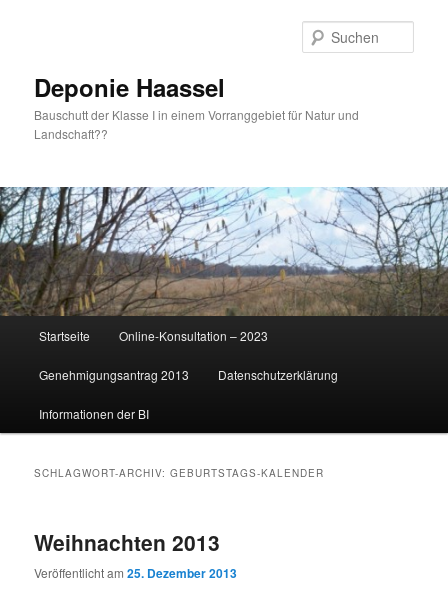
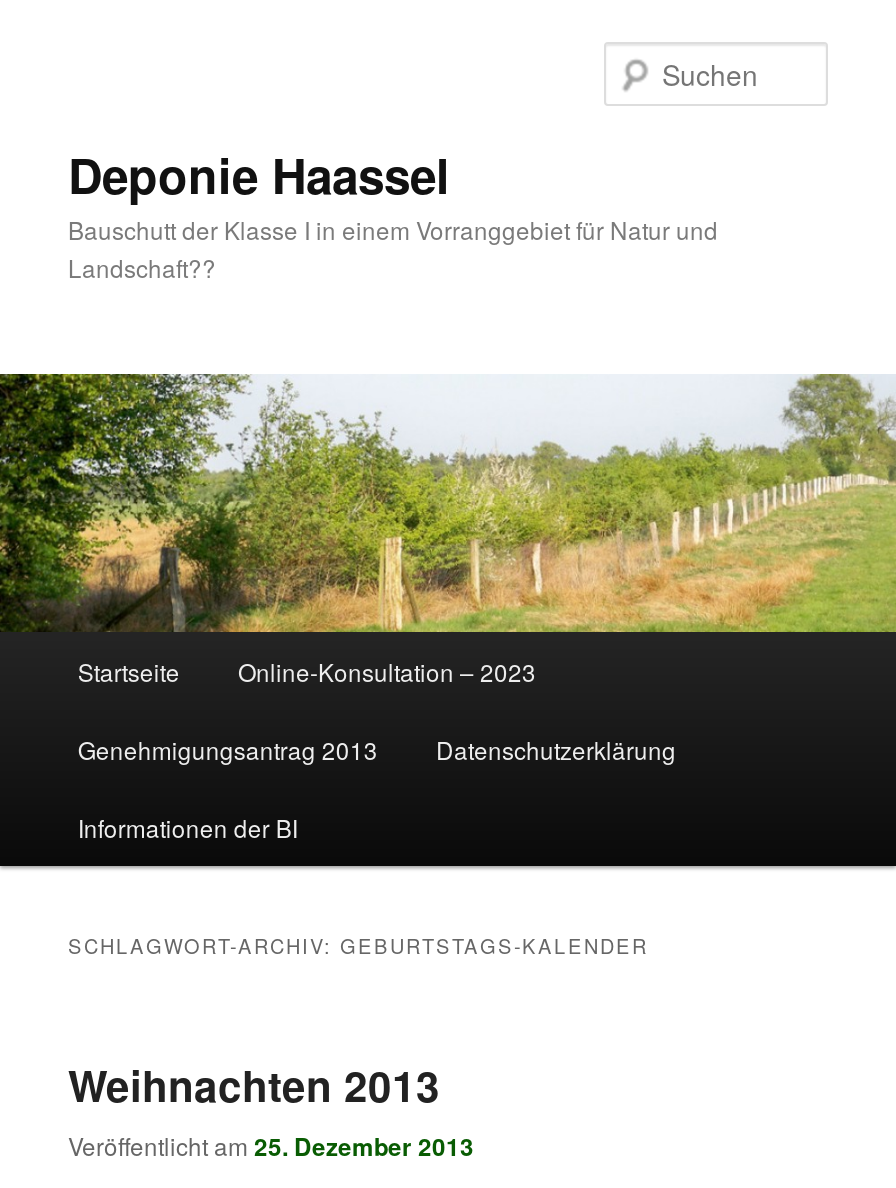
- [image]
+ [image]
